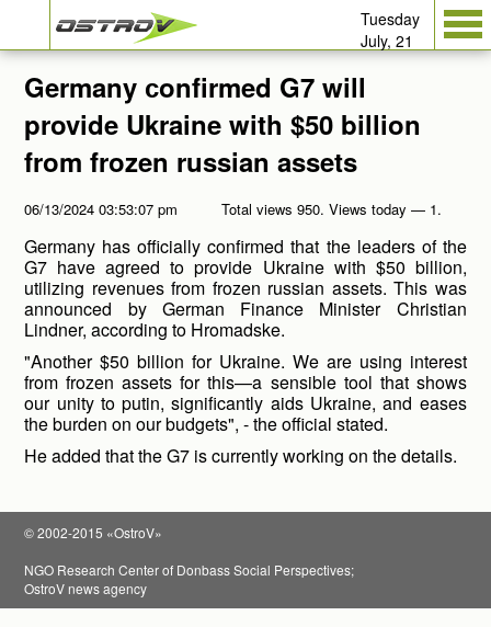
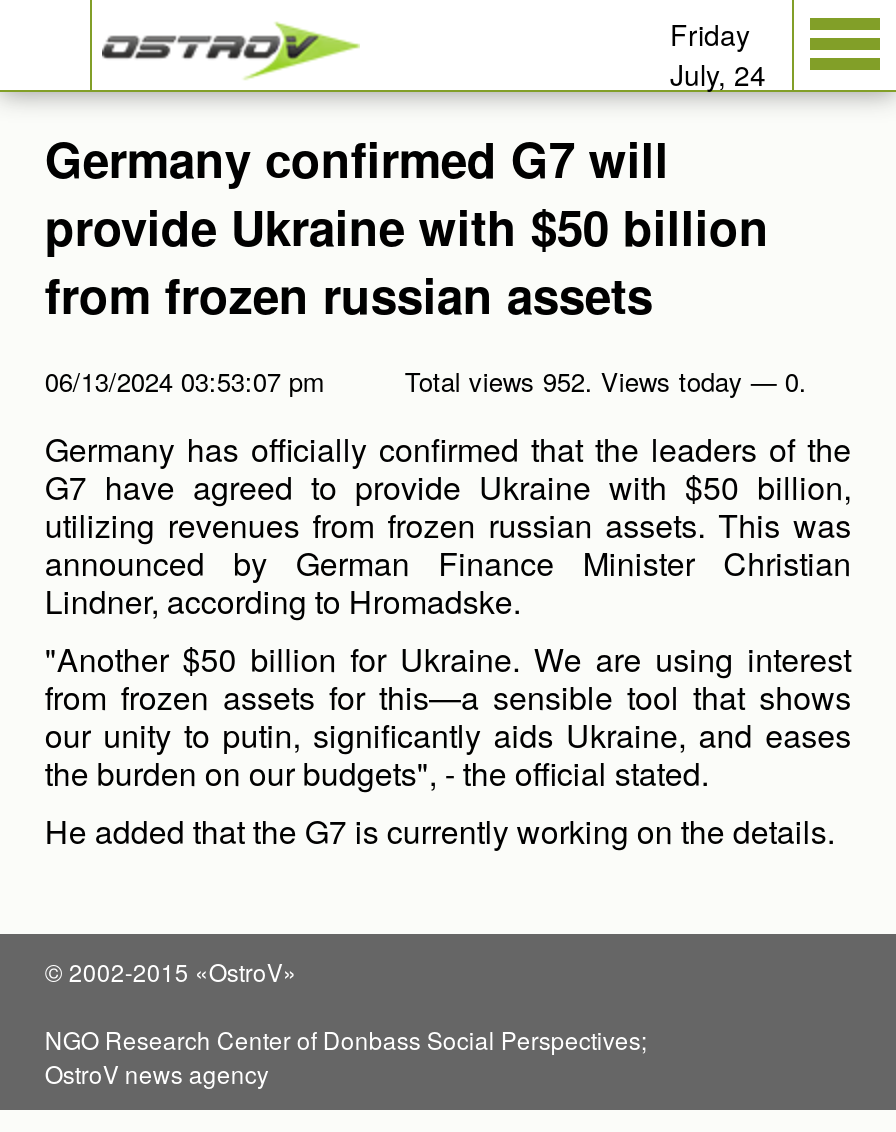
- Tuesday
- July, 21
+ Friday
+ July, 24

- Total views 950. Views today — 1.
+ Total views 952. Views today — 0.
